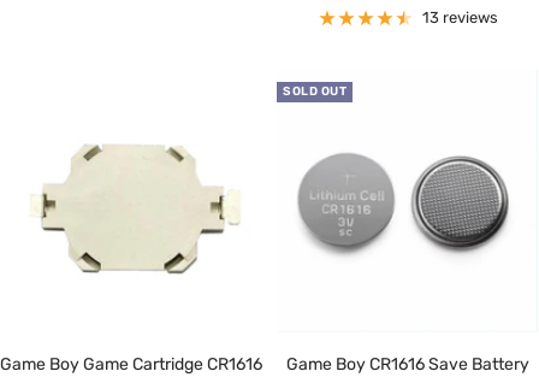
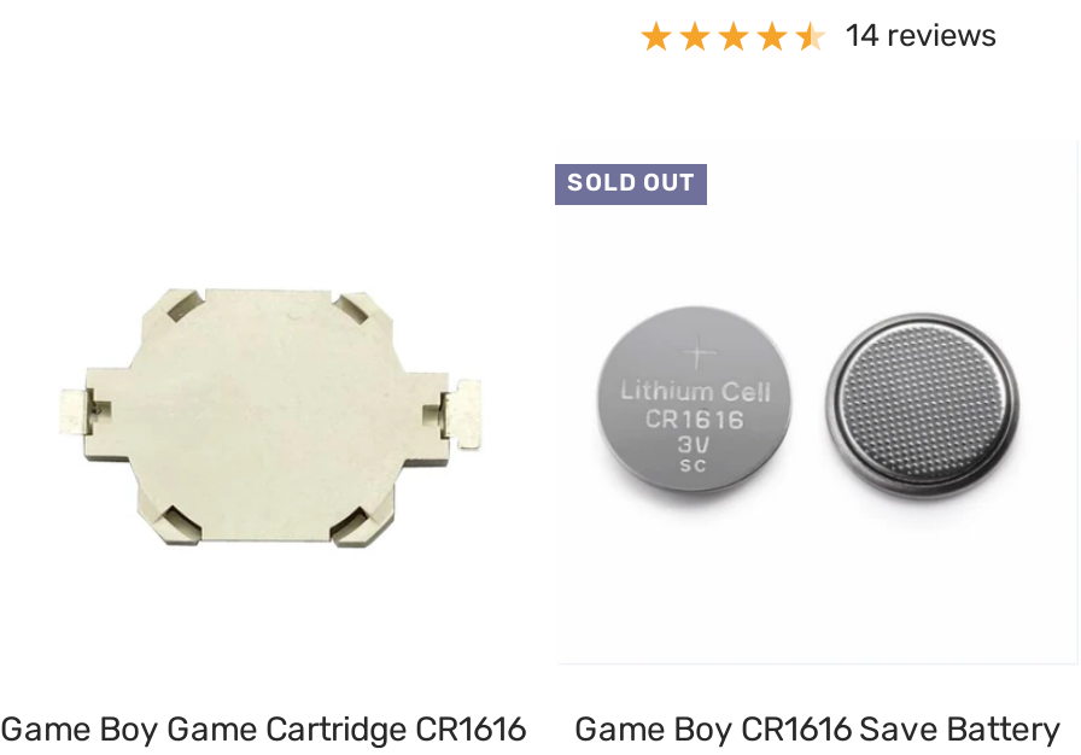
- 13 reviews
+ 14 reviews
